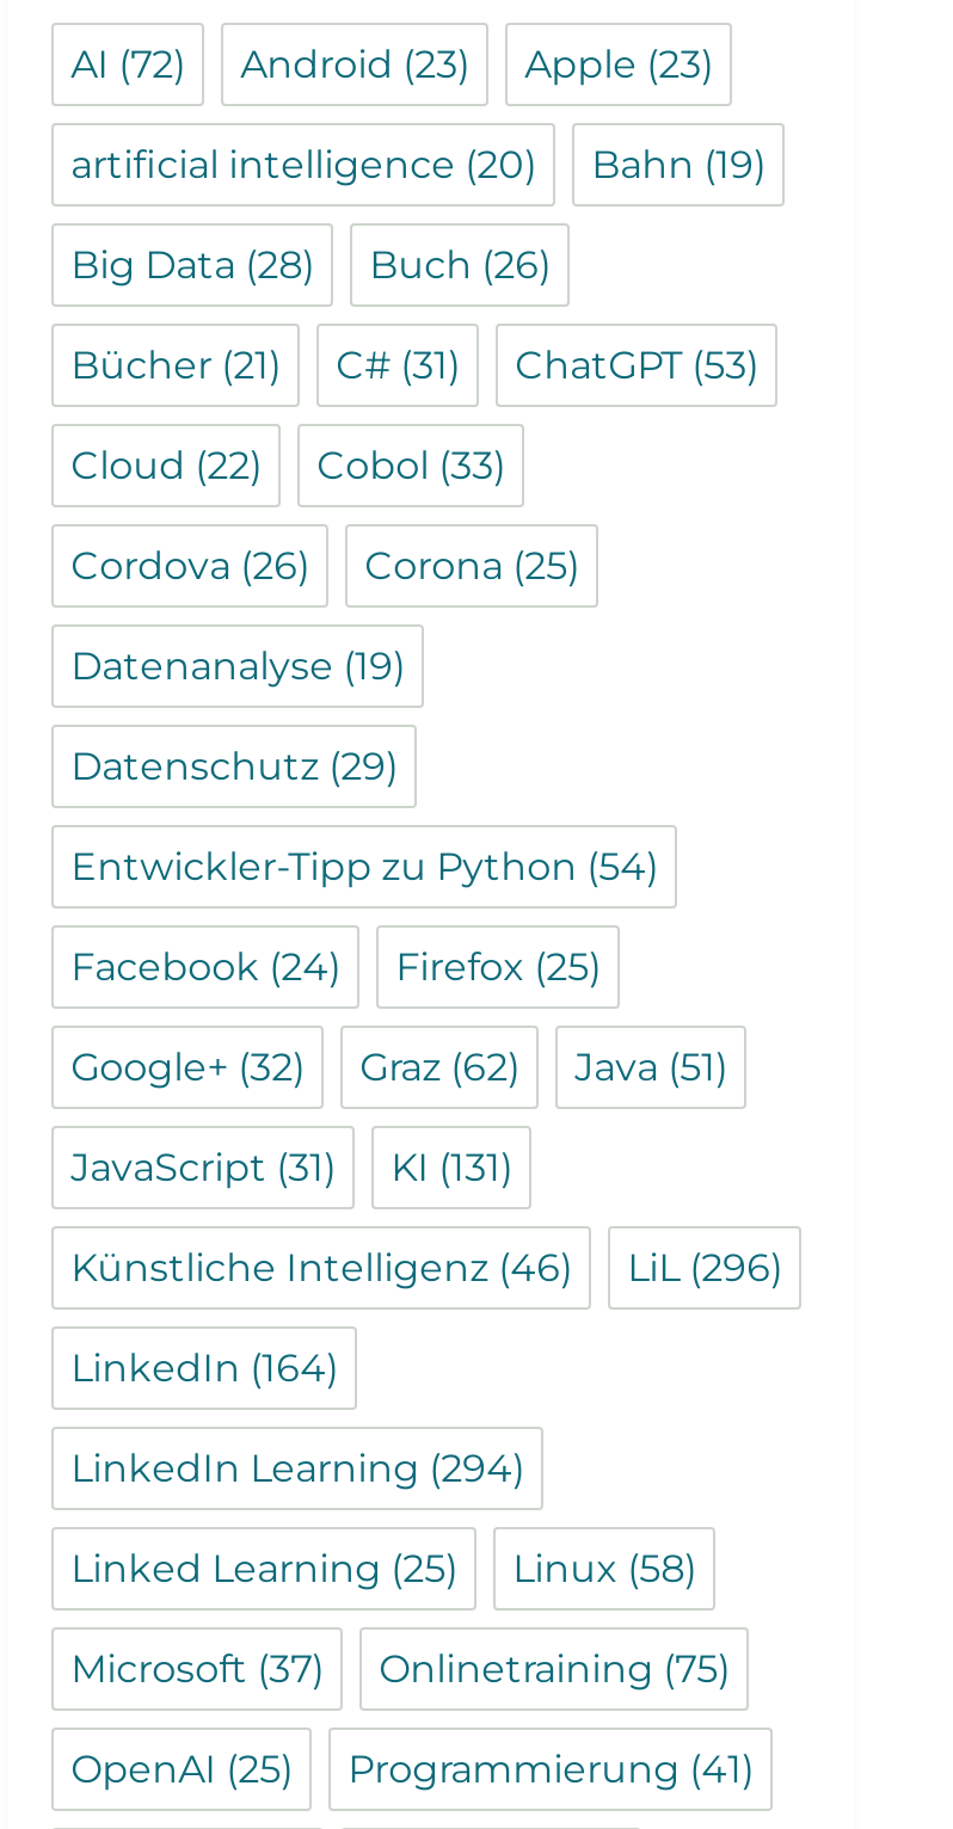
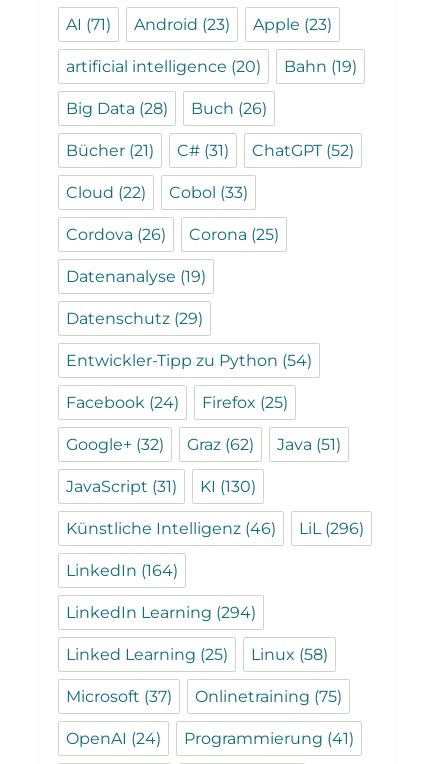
- AI (72) Android (23) Apple (23)
+ AI (71) Android (23) Apple (23)

- Bücher (21) C#(31) ChatGPT (53)
+ Bücher (21) C#(31) ChatGPT (52)

- JavaScript (31) KI (131)
+ JavaScript (31) KI (130)

- OpenAI (25) Programmierung (41)
+ OpenAI (24) Programmierung (41)
